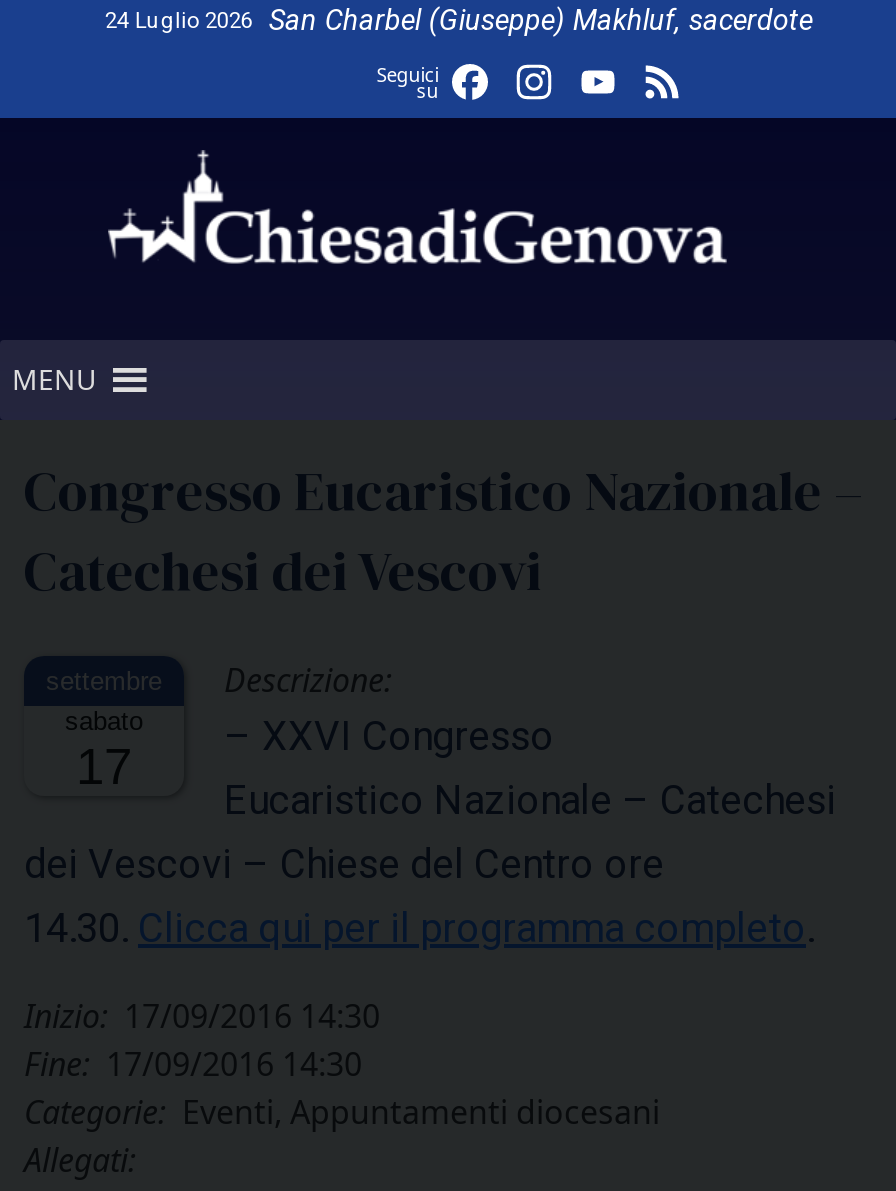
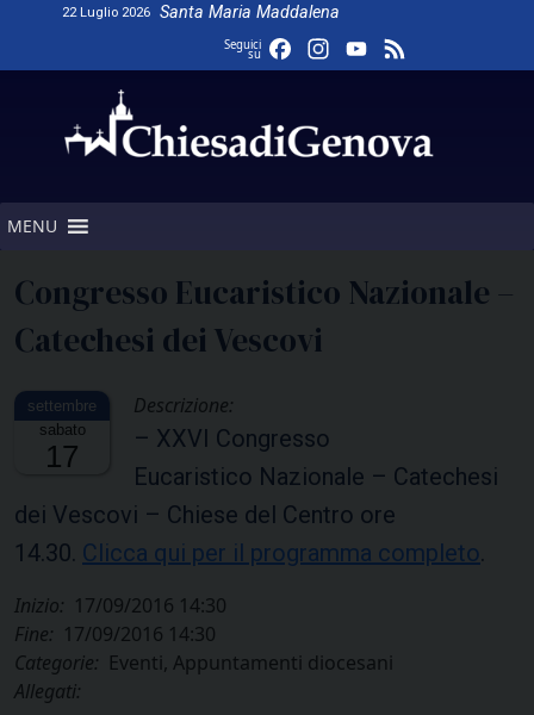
- 24 Luglio 2026
- San Charbel (Giuseppe) Makhluf, sacerdote
+ 22 Luglio 2026
+ Santa Maria Maddalena
